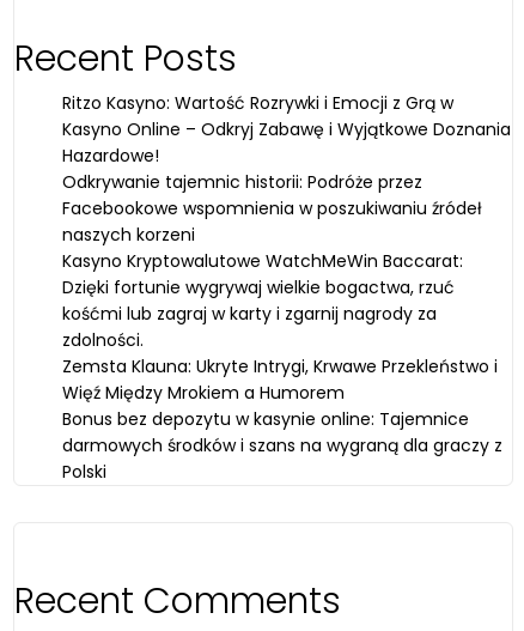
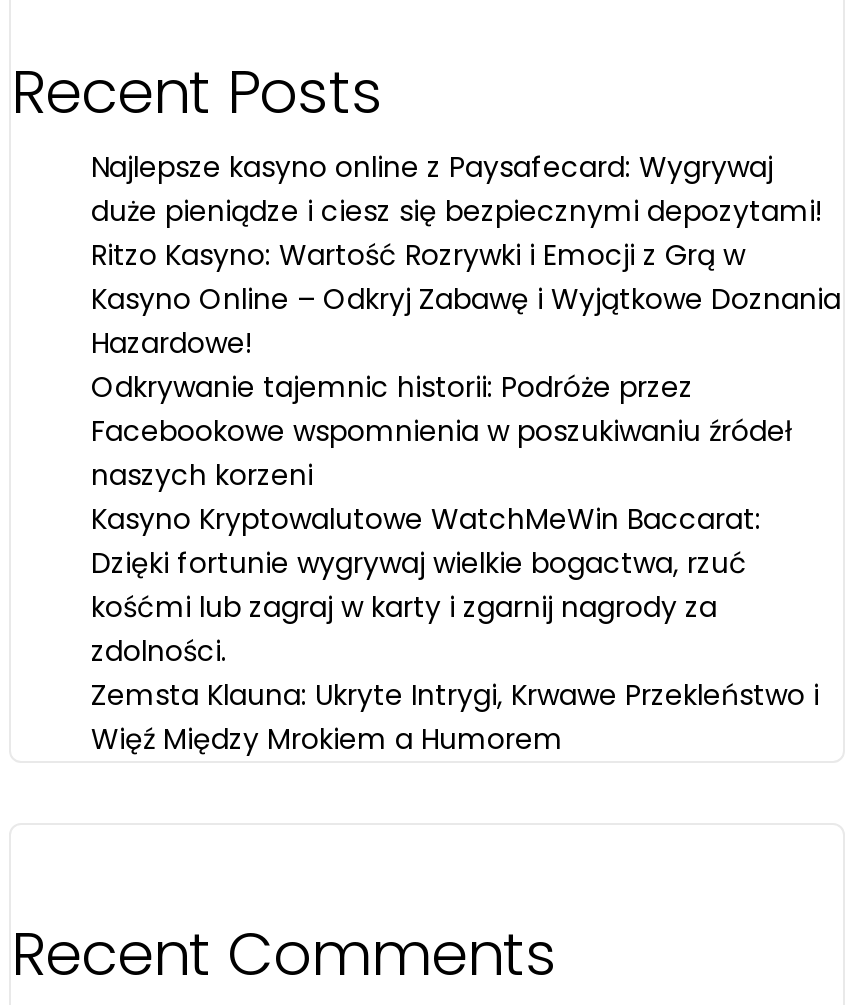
+ Najlepsze kasyno online z Paysafecard: Wygrywaj
+ duże pieniądze i ciesz się bezpiecznymi depozytami!

moved down: Ritzo Kasyno: Wartość Rozrywki i Emocji z Grą w | Kasyno Online – Odkryj Zabawę i Wyjątkowe Doznania | Hazardowe! | ... | Zemsta Klauna: Ukryte Intrygi, Krwawe Przekleństwo i | Więź Między Mrokiem a Humorem

- Bonus bez depozytu w kasynie online: Tajemnice
- darmowych środków i szans na wygraną dla graczy z
- Polski
